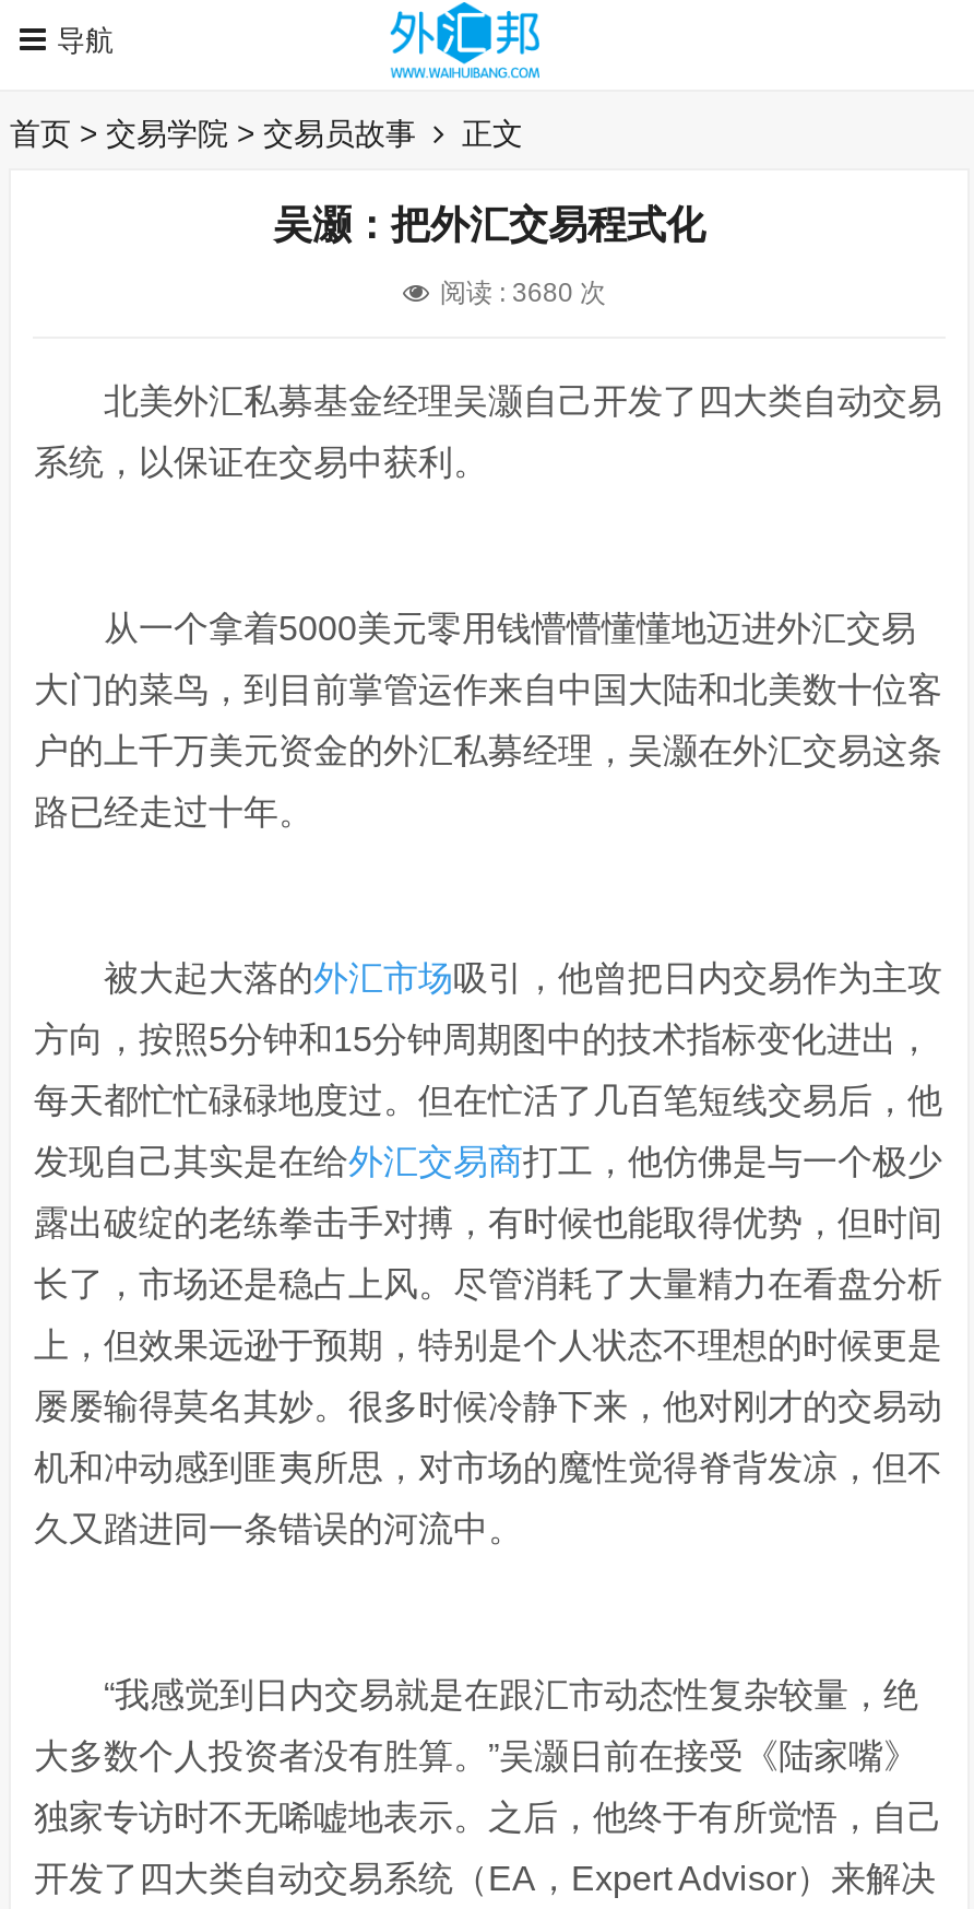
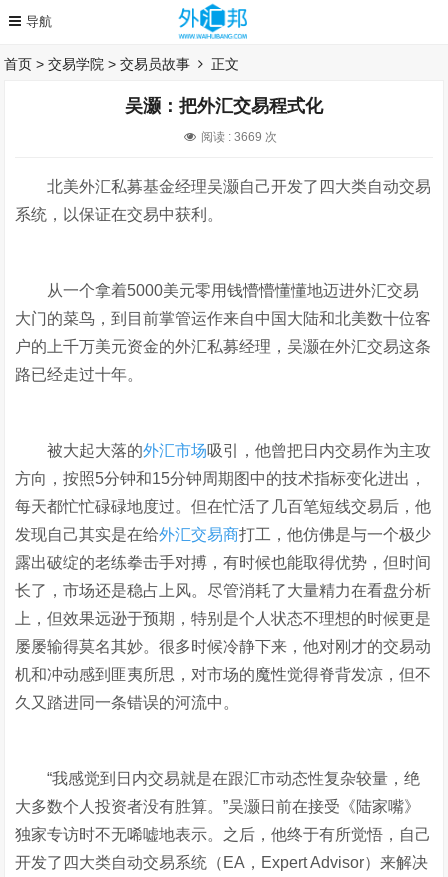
- 阅读 : 3680 次
+ 阅读 : 3669 次
